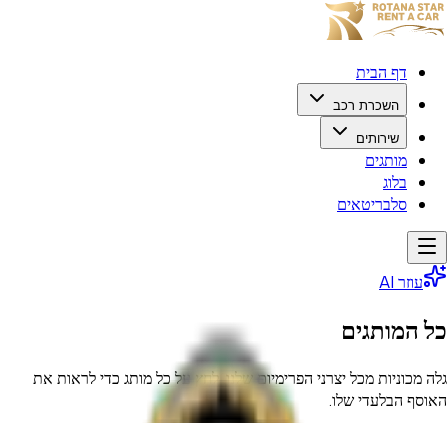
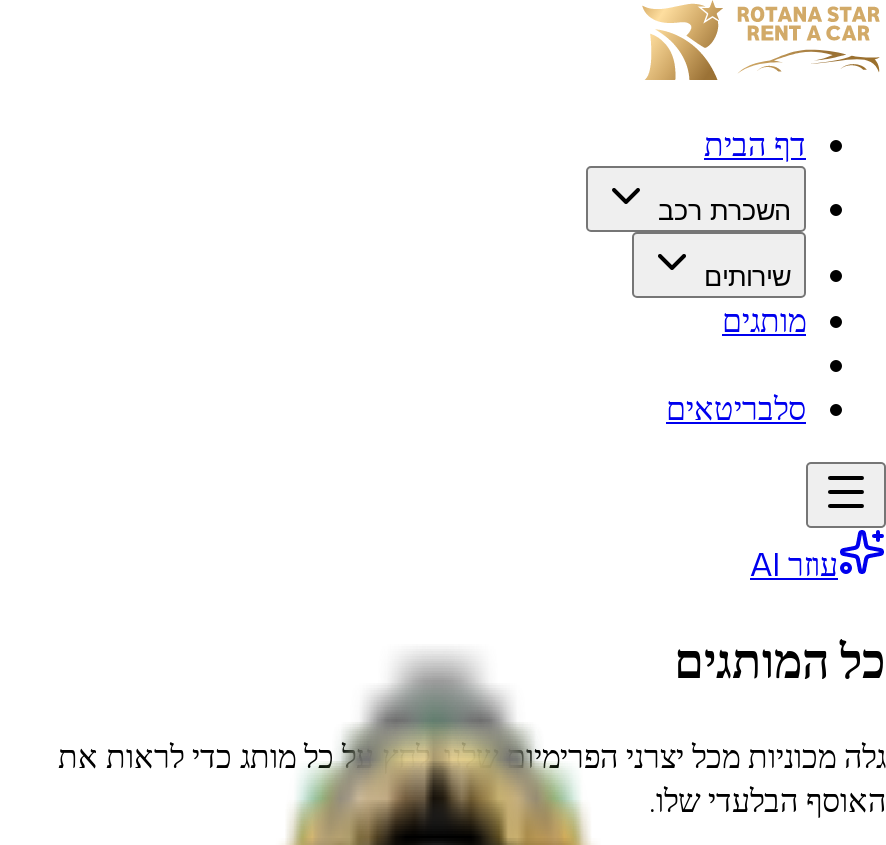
- בלוג
